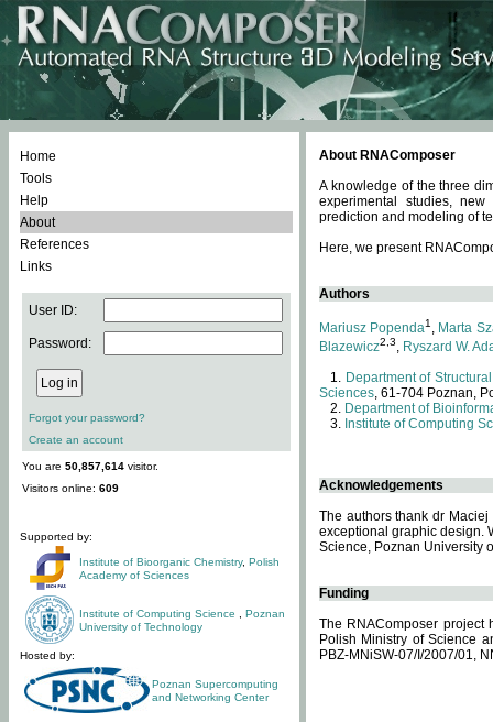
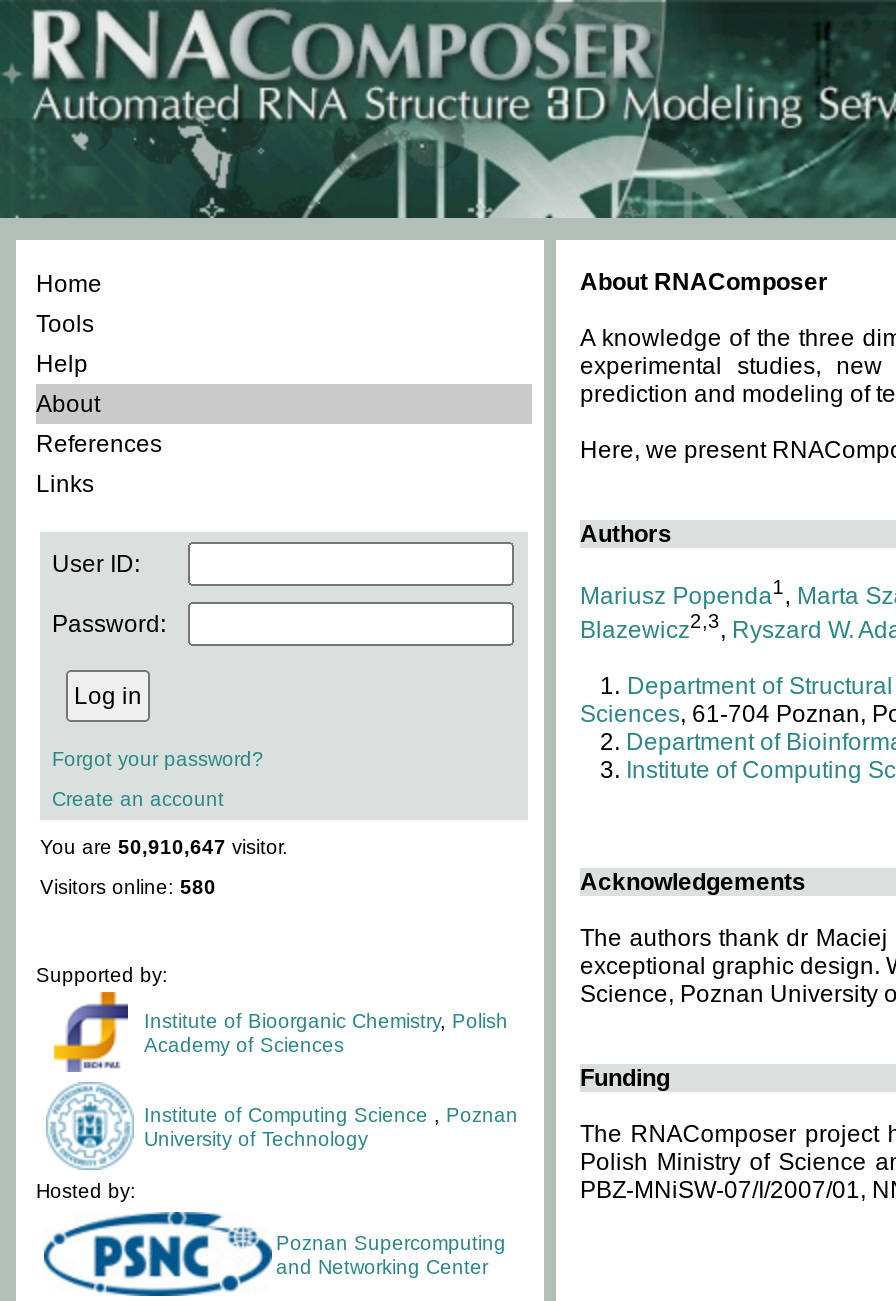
- You are 50,857,614 visitor.
+ You are 50,910,647 visitor.

- Visitors online: 609
+ Visitors online: 580
